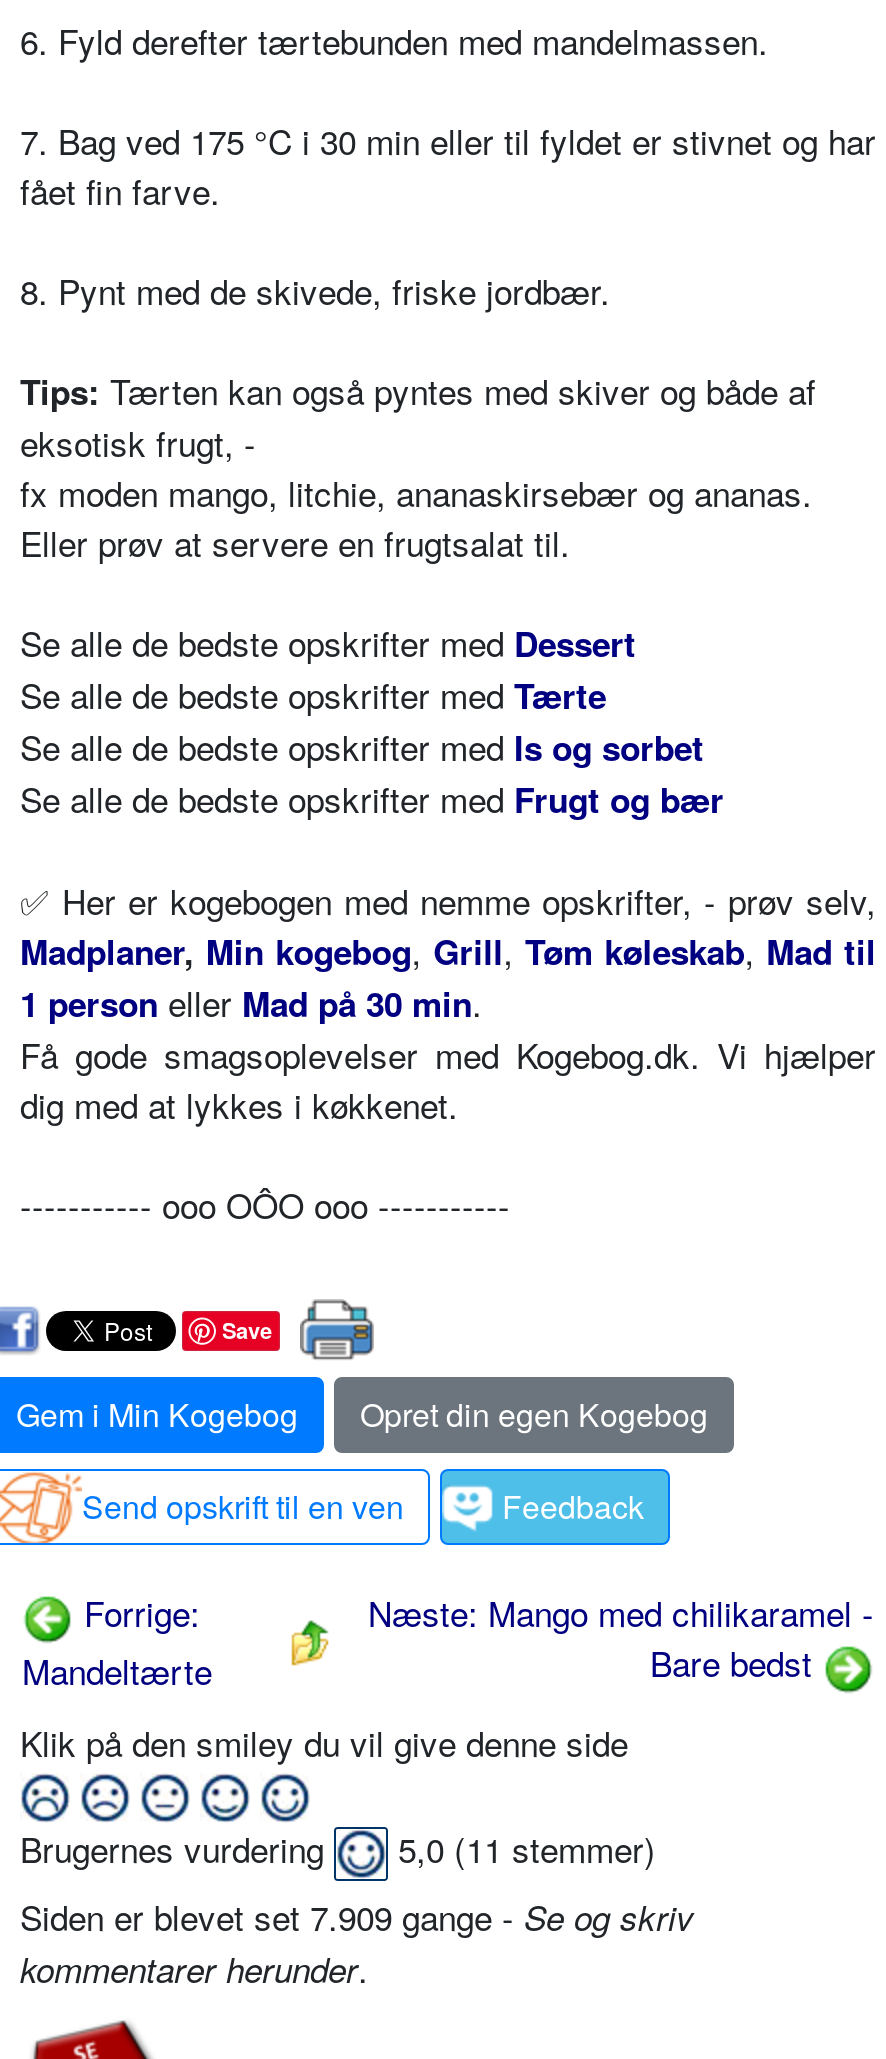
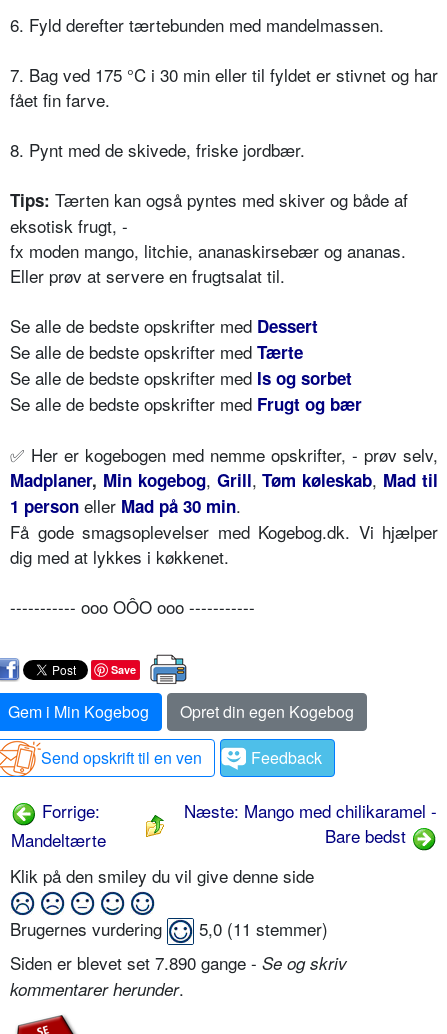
- Siden er blevet set 7.909 gange - Se og skriv
+ Siden er blevet set 7.890 gange - Se og skriv
